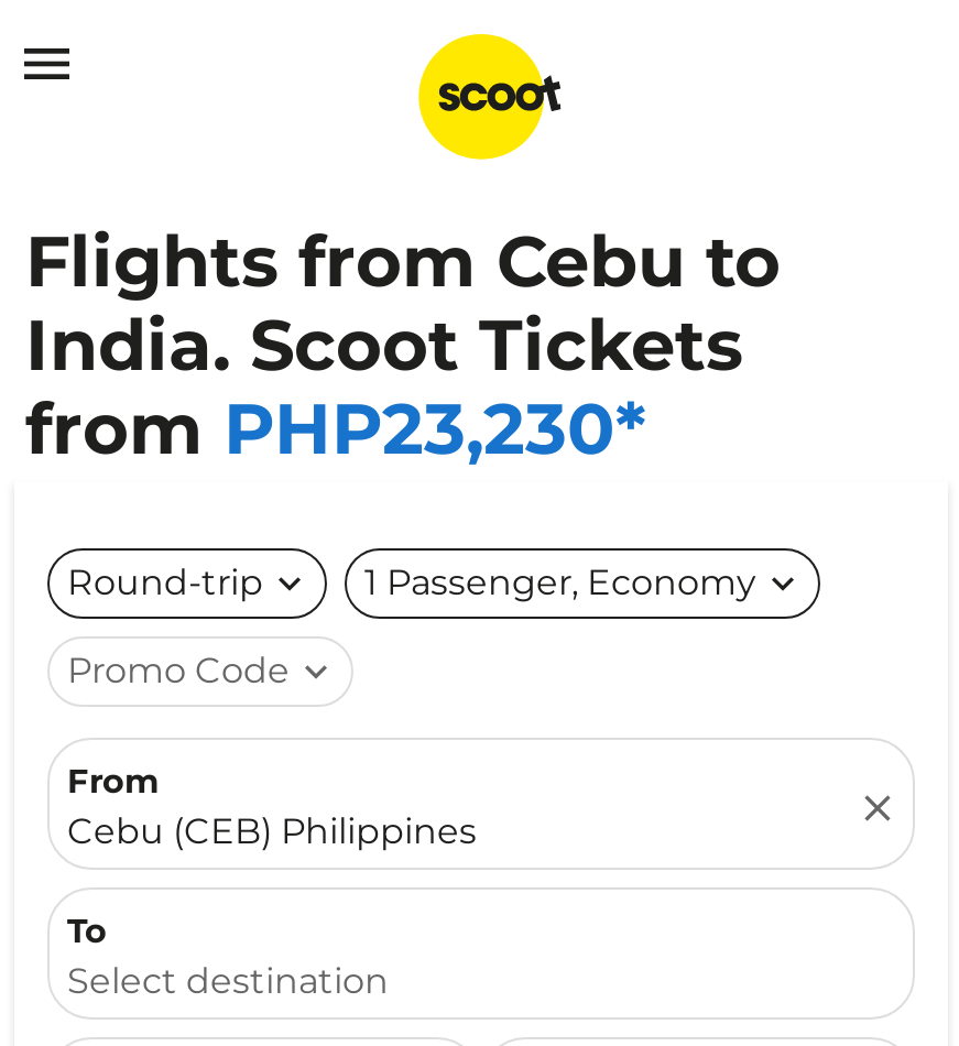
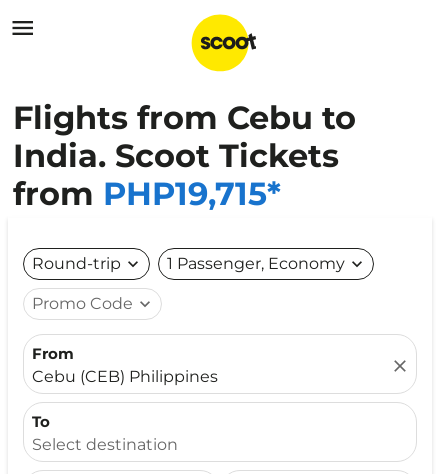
- from PHP23,230*
+ from PHP19,715*
